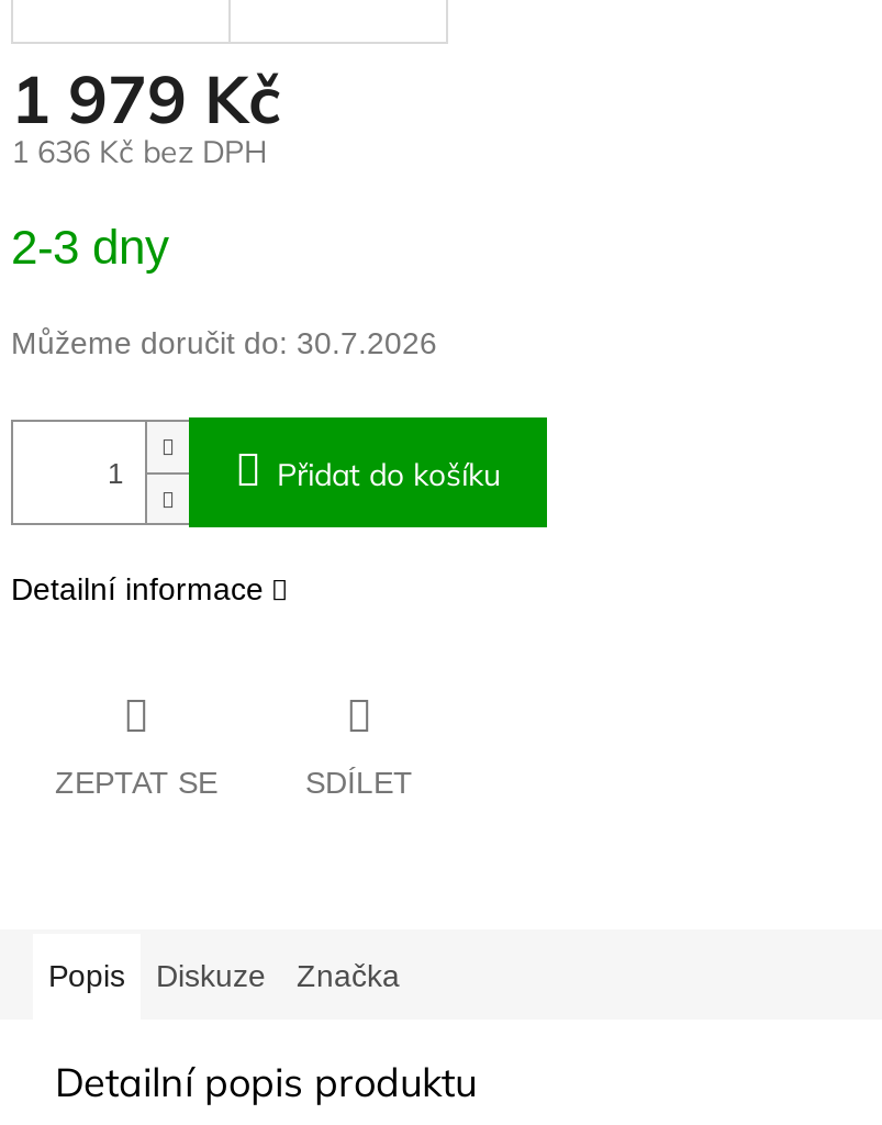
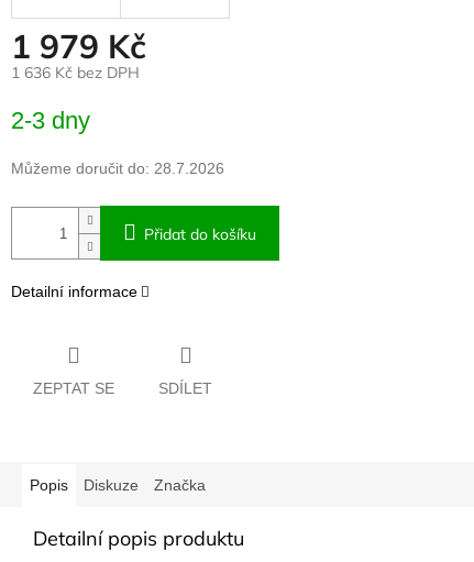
- Můžeme doručit do: 30.7.2026
+ Můžeme doručit do: 28.7.2026
